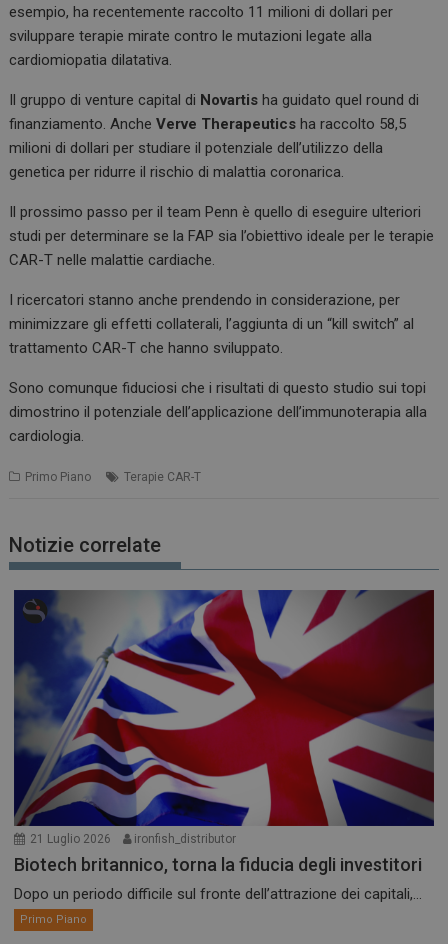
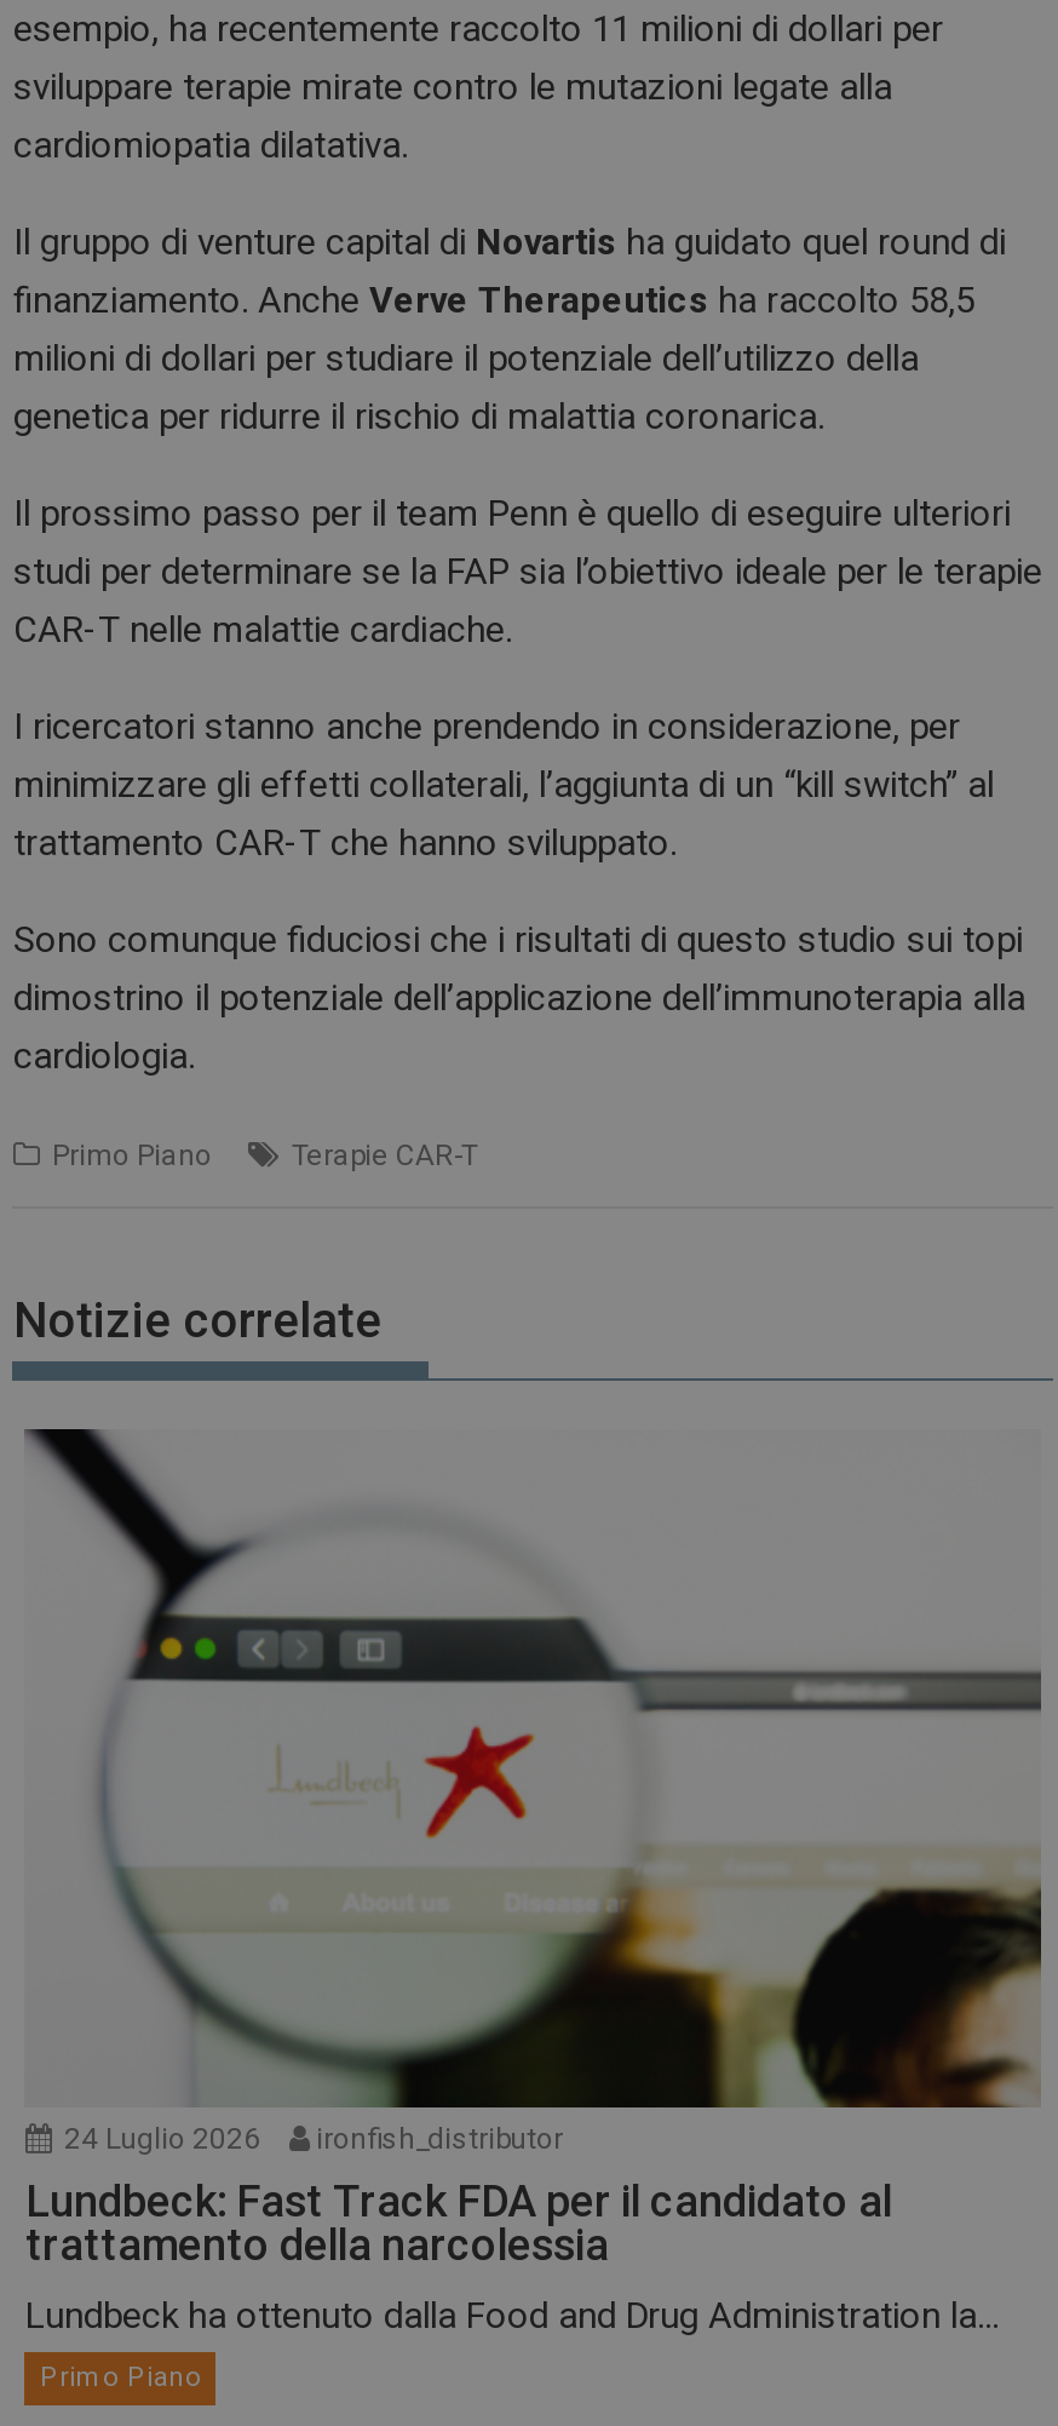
- [image]
- 21 Luglio 2026 ironfish_distributor
+ [image]
+ 24 Luglio 2026 ironfish_distributor

- Biotech britannico, torna la fiducia degli investitori
+ Lundbeck: Fast Track FDA per il candidato al
+ trattamento della narcolessia

- Dopo un periodo difficile sul fronte dell’attrazione dei capitali,...
+ Lundbeck ha ottenuto dalla Food and Drug Administration la...
